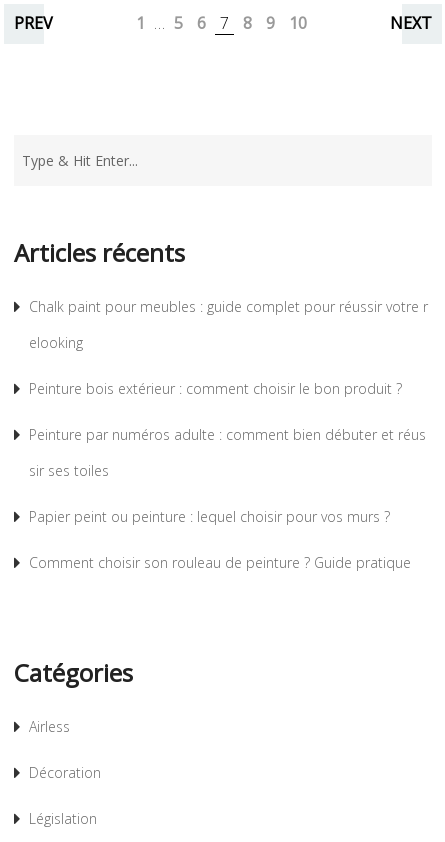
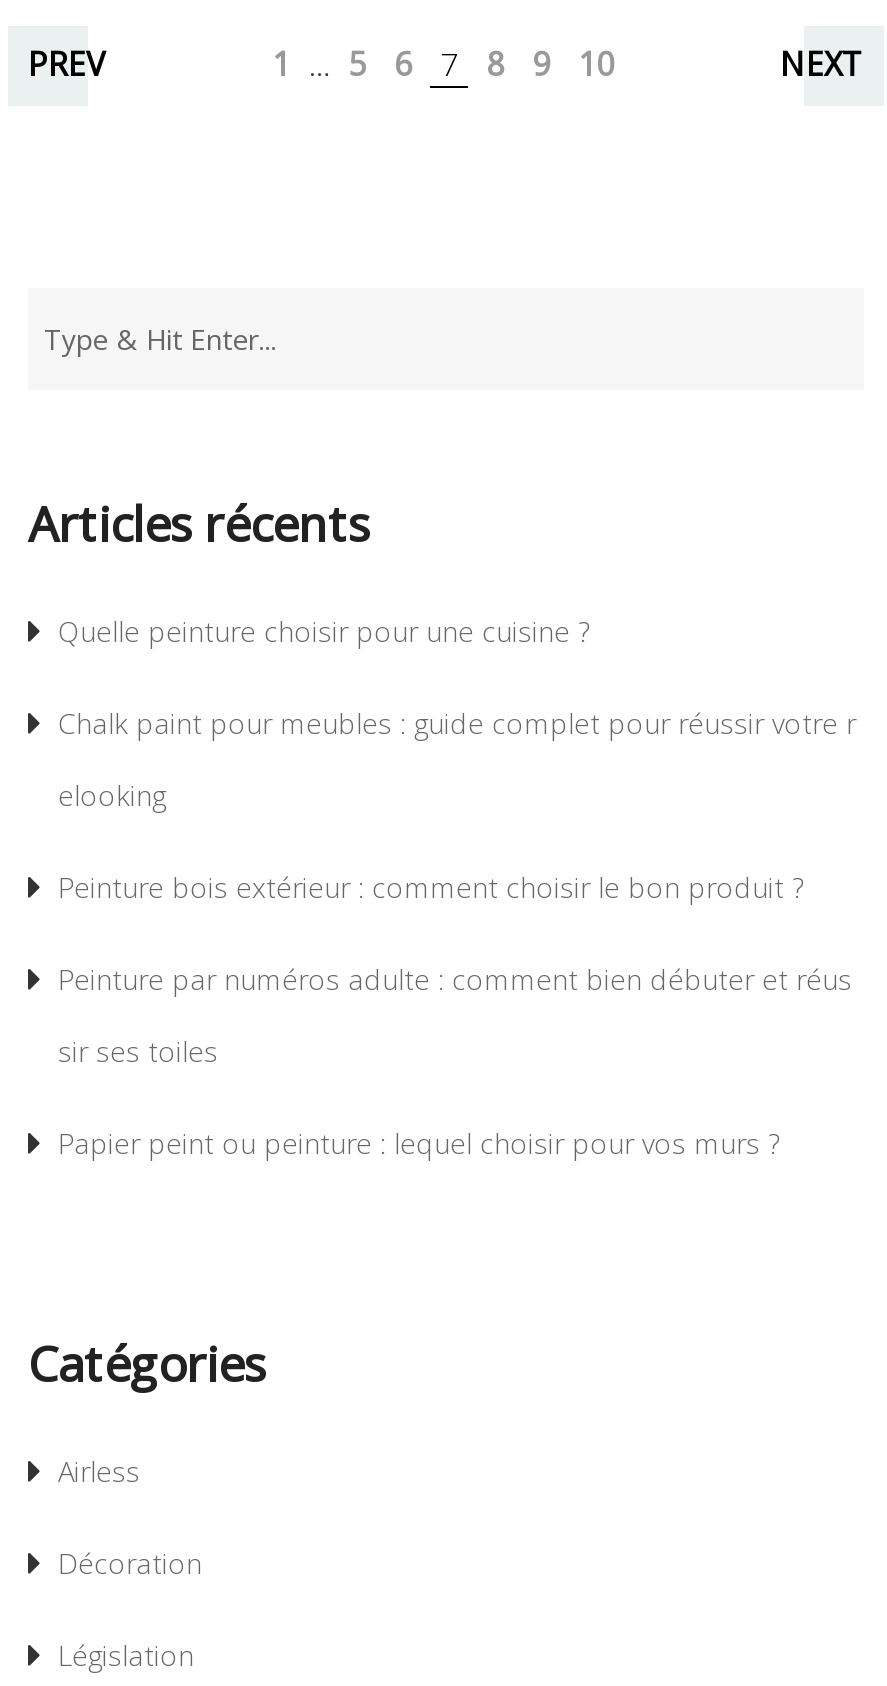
+ Quelle peinture choisir pour une cuisine ?

moved down: Chalk paint pour meubles : guide complet pour réussir votre r | elooking | Peinture bois extérieur : comment choisir le bon produit ? | Peinture par numéros adulte : comment bien débuter et réus | sir ses toiles | Papier peint ou peinture : lequel choisir pour vos murs ?

- Comment choisir son rouleau de peinture ? Guide pratique
